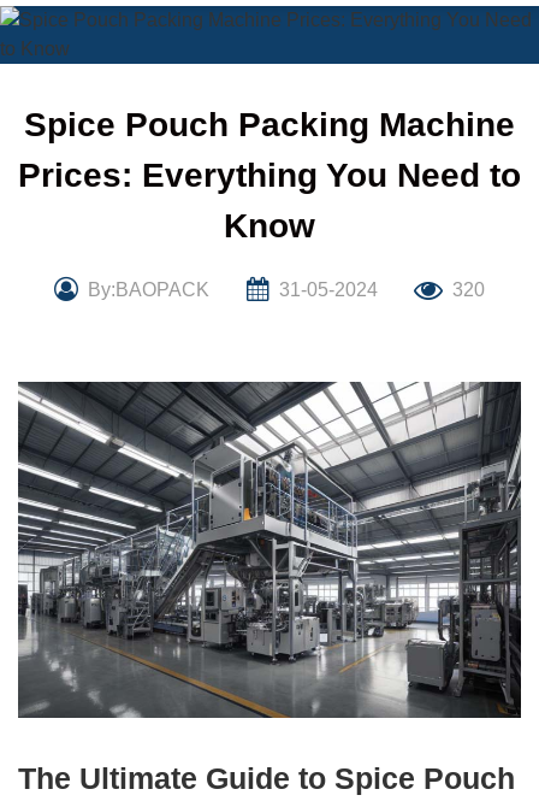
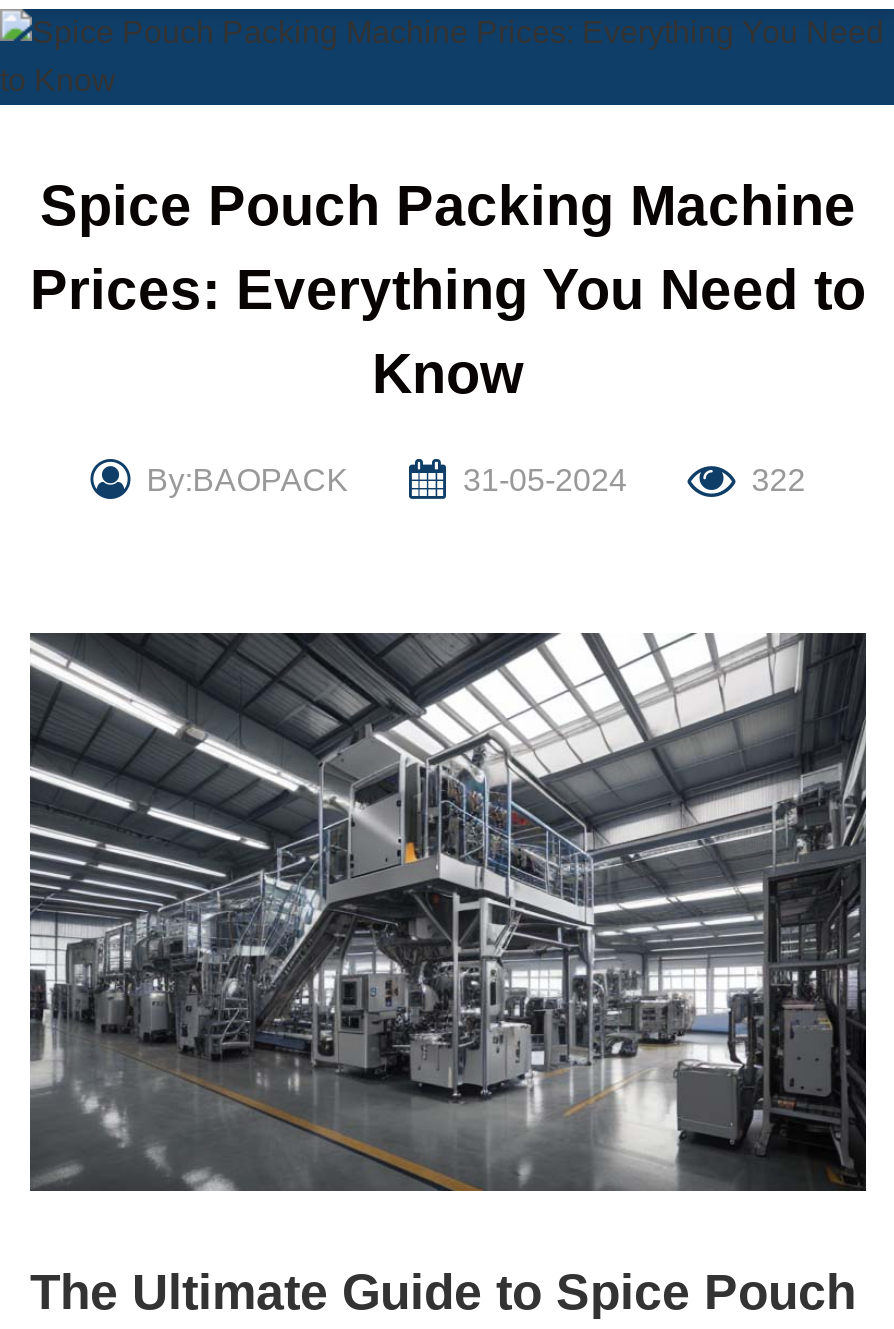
- 320
+ 322
